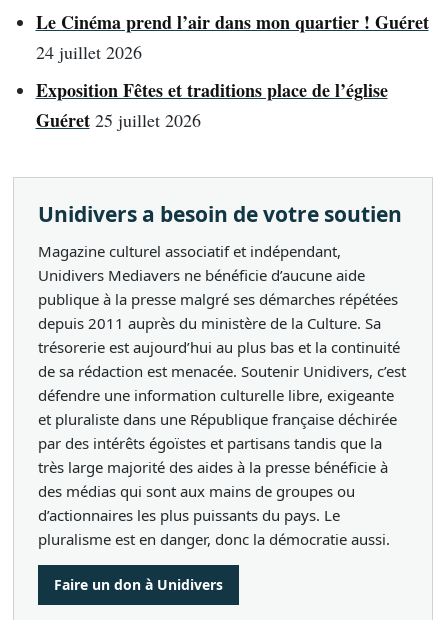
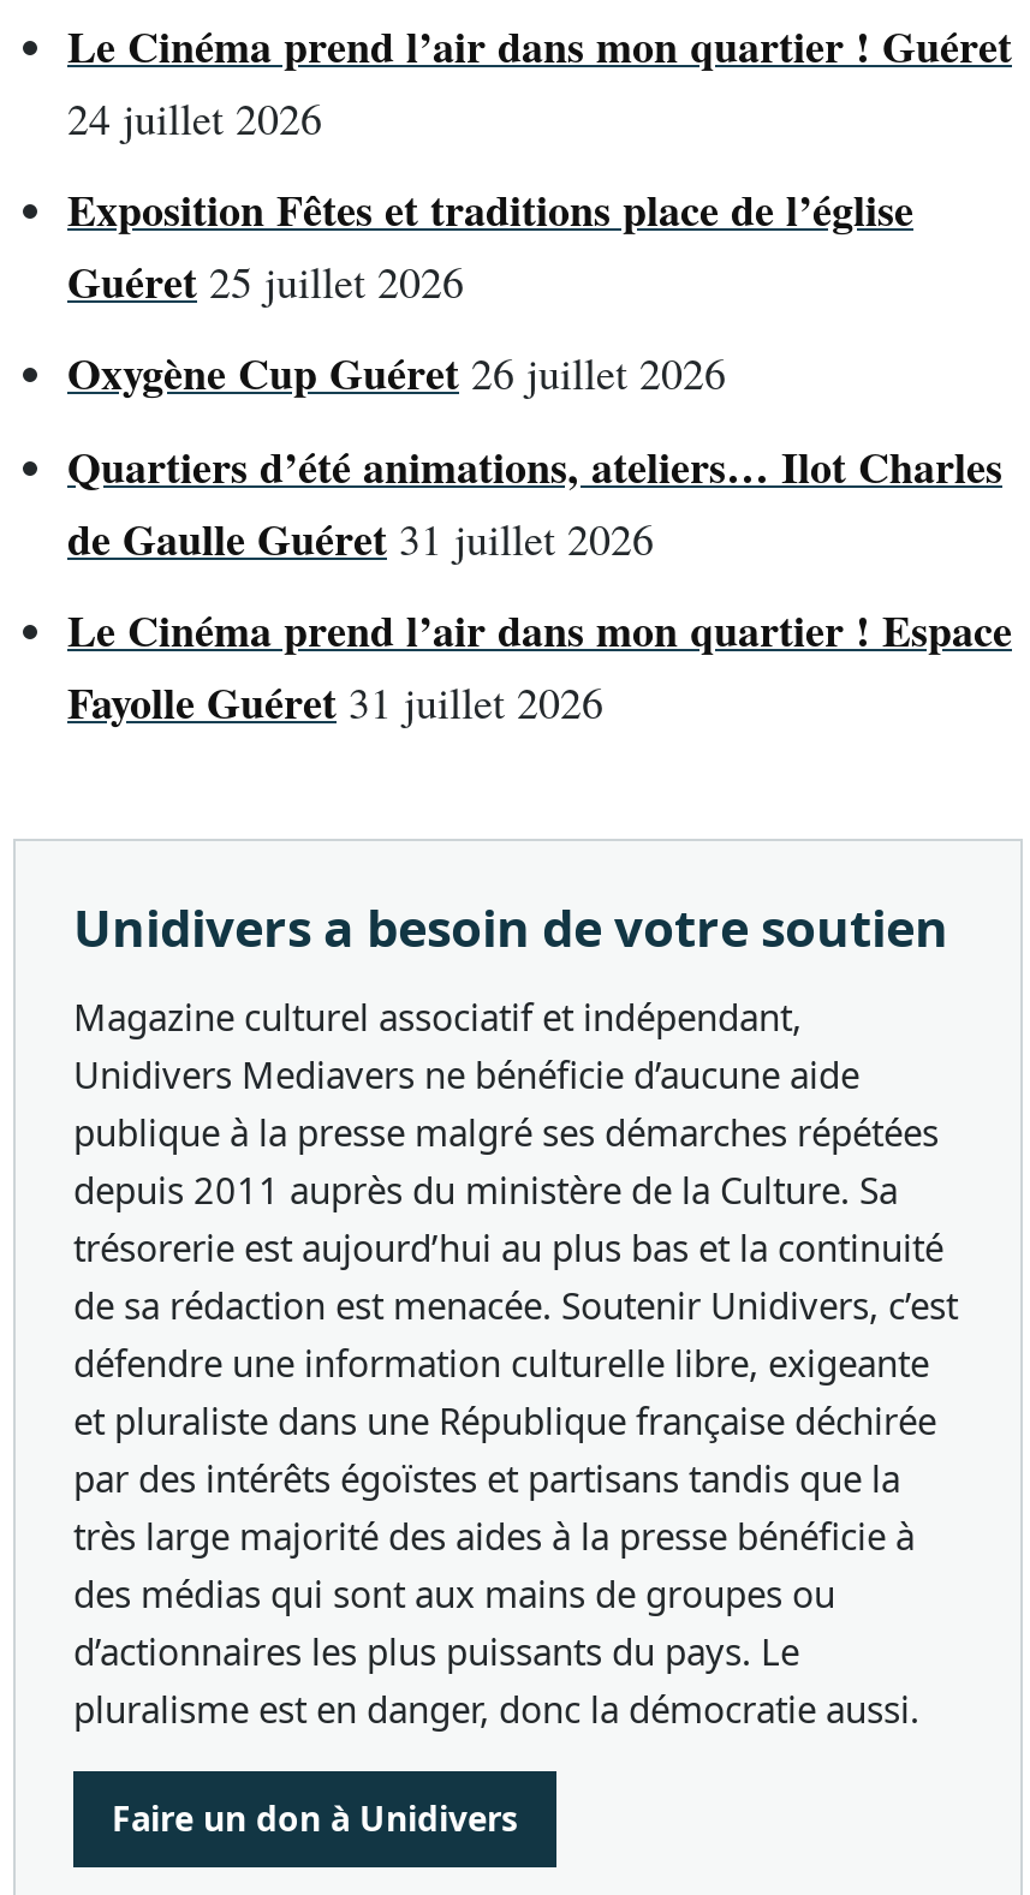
+ Oxygène Cup Guéret 26 juillet 2026
+ Quartiers d’été animations, ateliers… Ilot Charles
+ de Gaulle Guéret 31 juillet 2026
+ Le Cinéma prend l’air dans mon quartier ! Espace
+ Fayolle Guéret 31 juillet 2026
